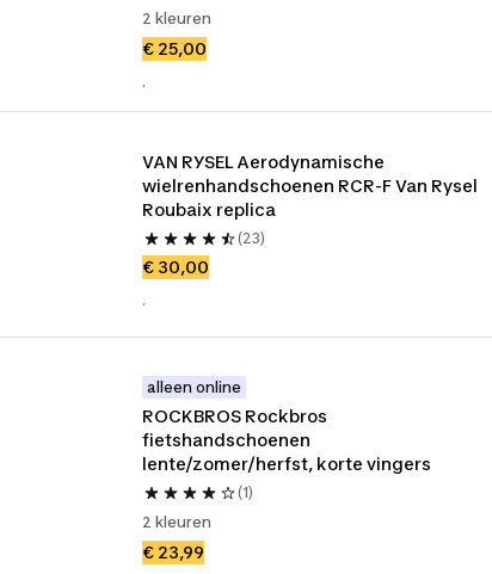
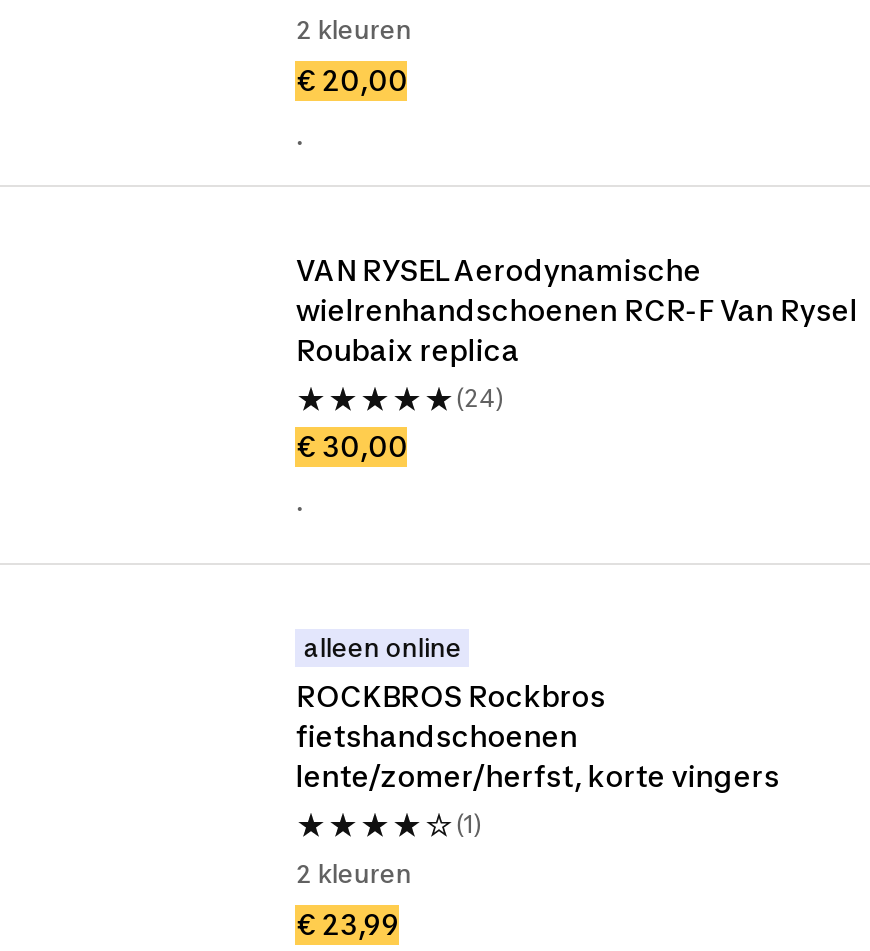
- € 25,00
+ € 20,00

- (23)
+ (24)
